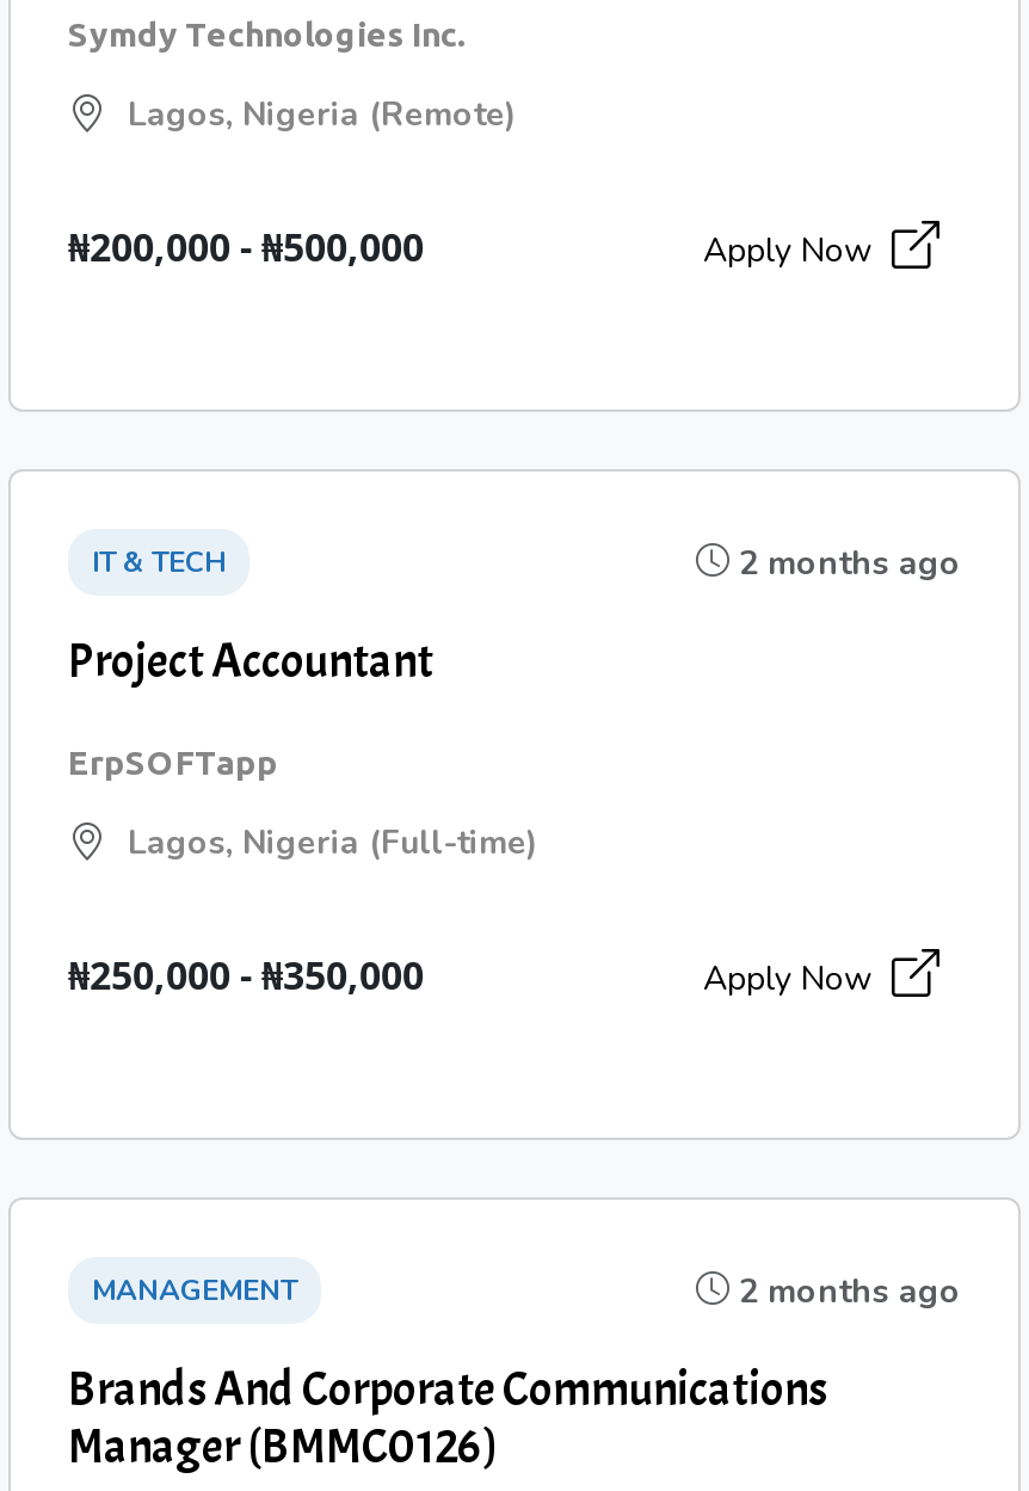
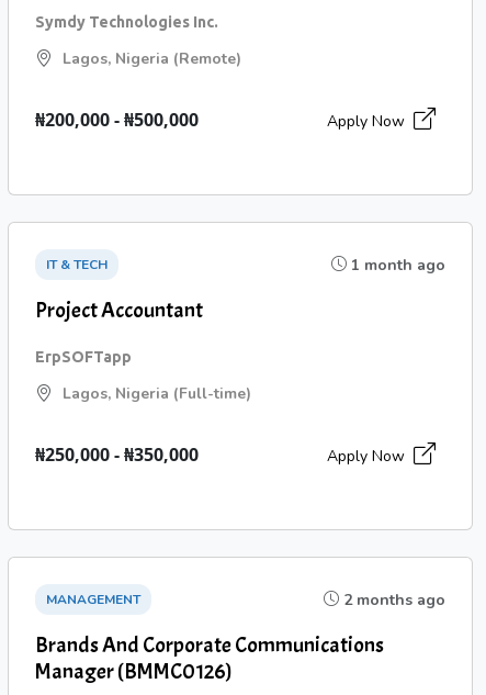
- 2 months ago
+ 1 month ago
